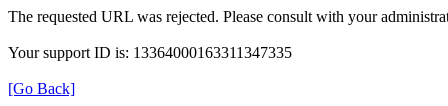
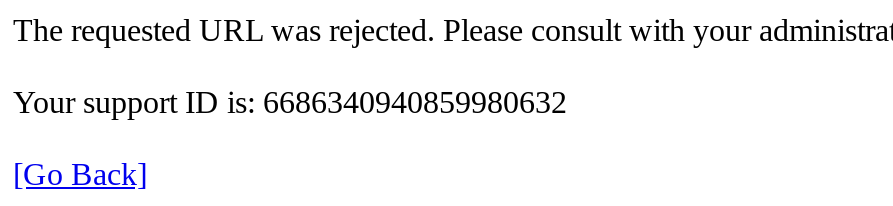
- Your support ID is: 13364000163311347335
+ Your support ID is: 6686340940859980632
